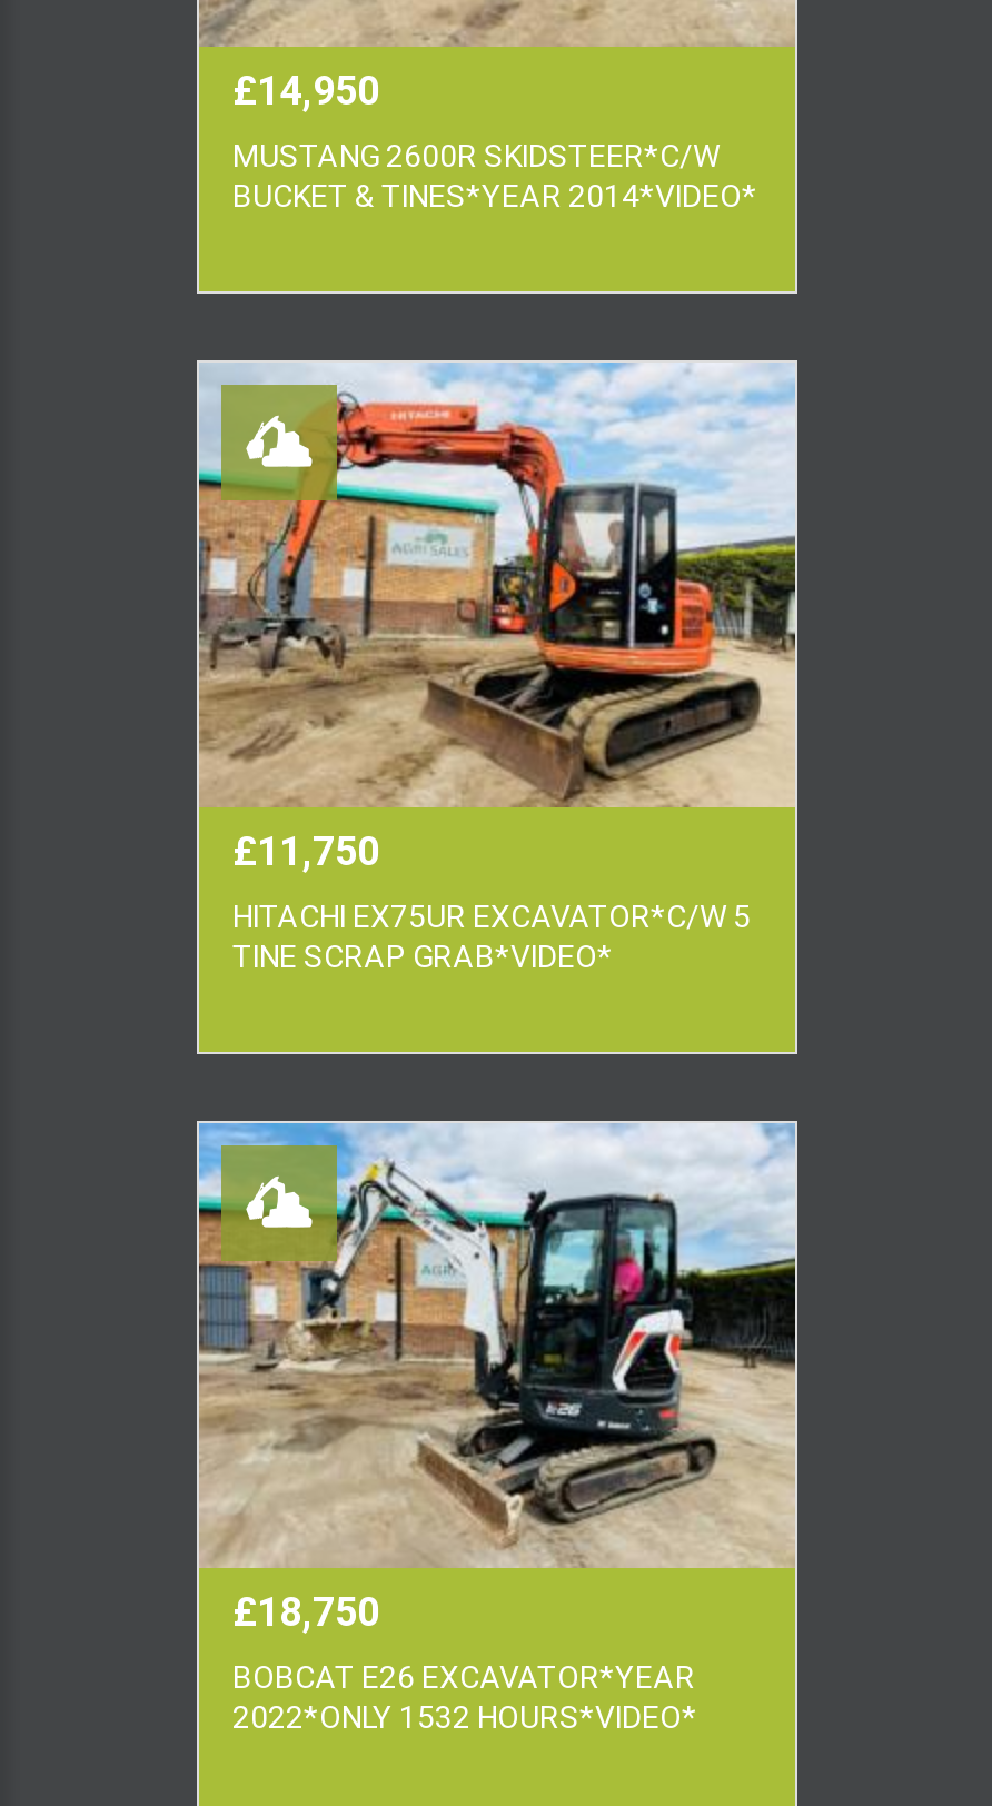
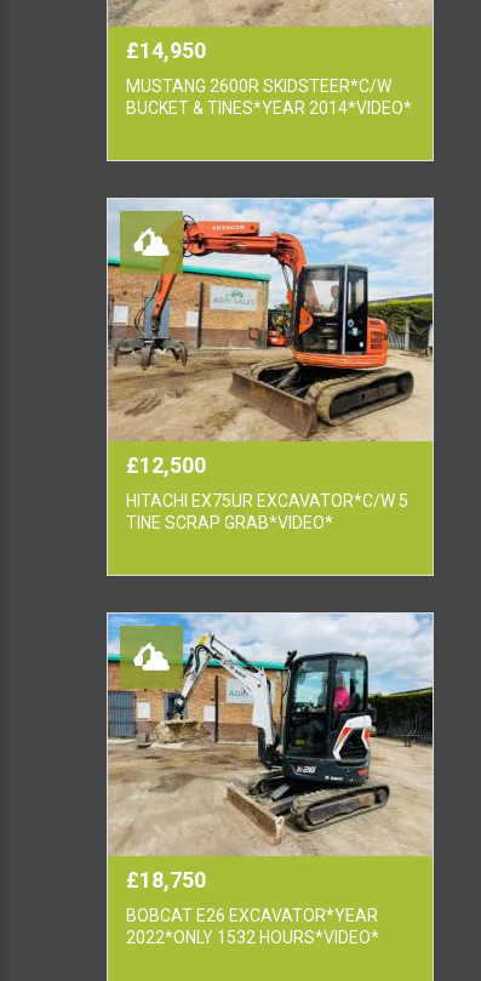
- £11,750
+ £12,500
